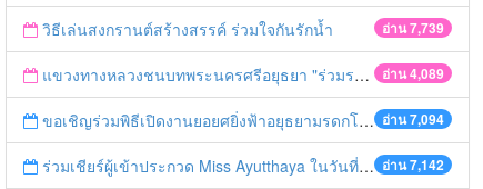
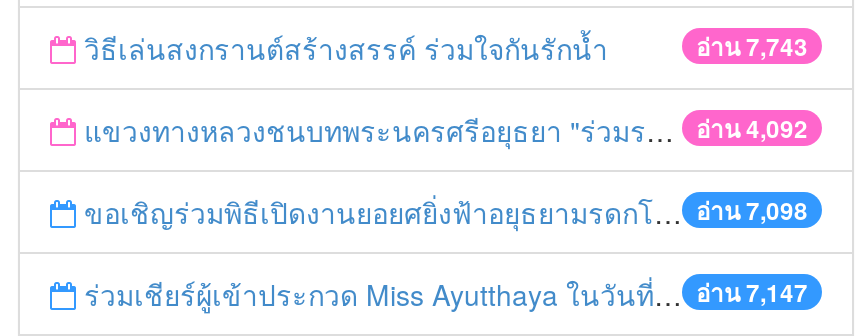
- อ่าน 7,739
+ อ่าน 7,743

- อ่าน 4,089
+ อ่าน 4,092

- อ่าน 7,094
+ อ่าน 7,098

- อ่าน 7,142
+ อ่าน 7,147
